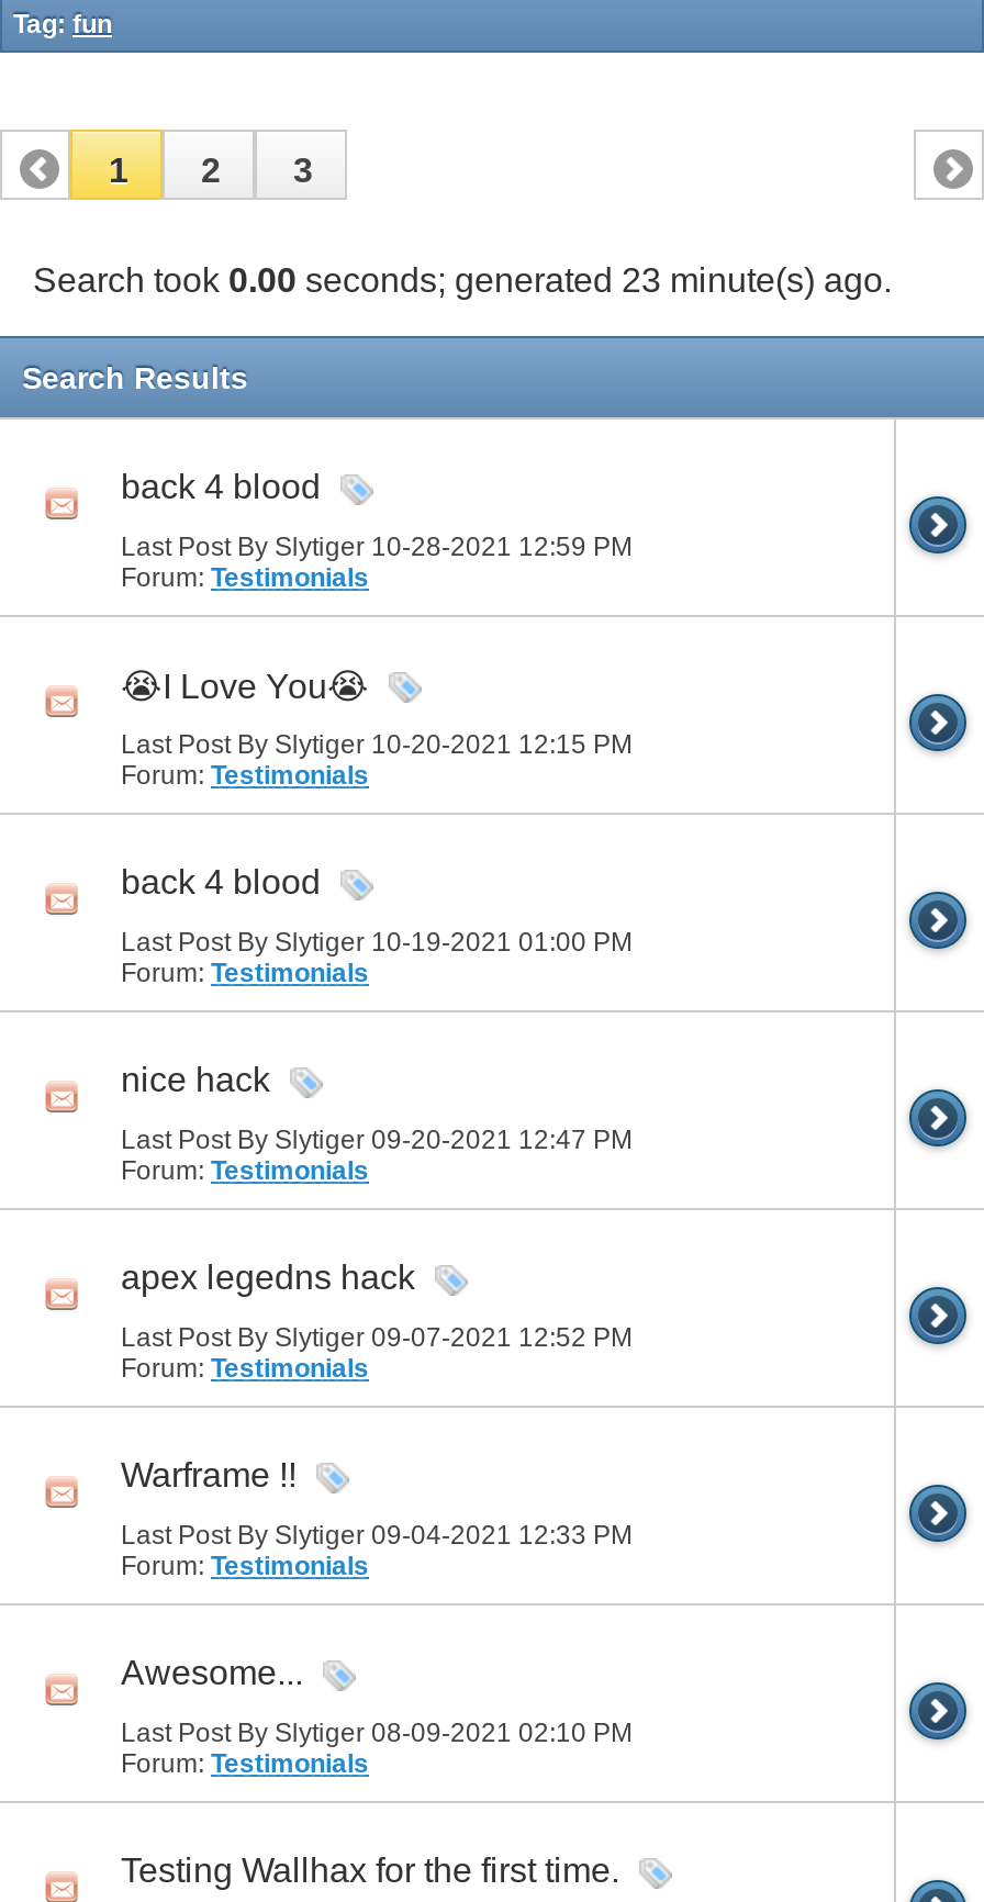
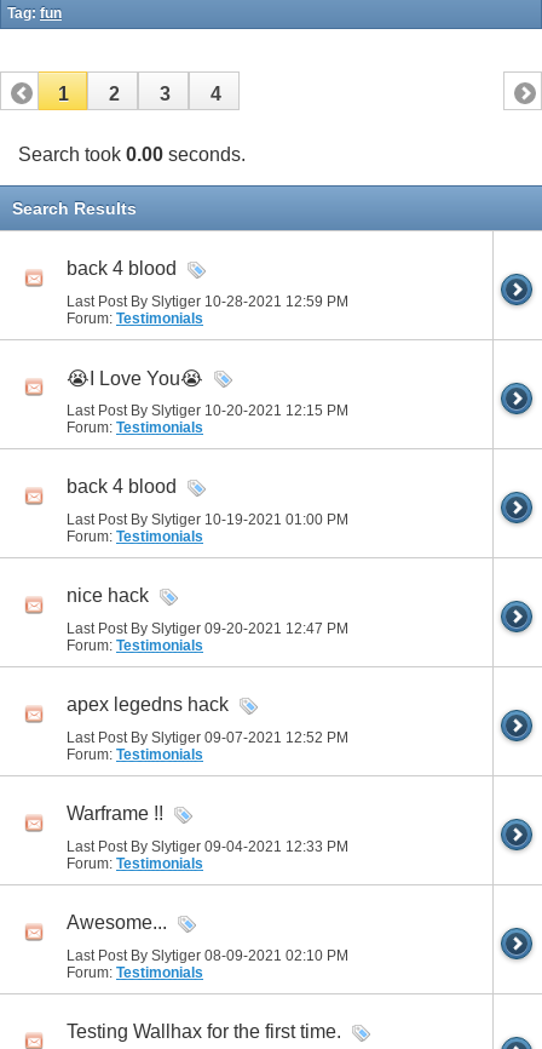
- Search took 0.00 seconds; generated 23 minute(s) ago.
+ 4
+ Search took 0.00 seconds.
